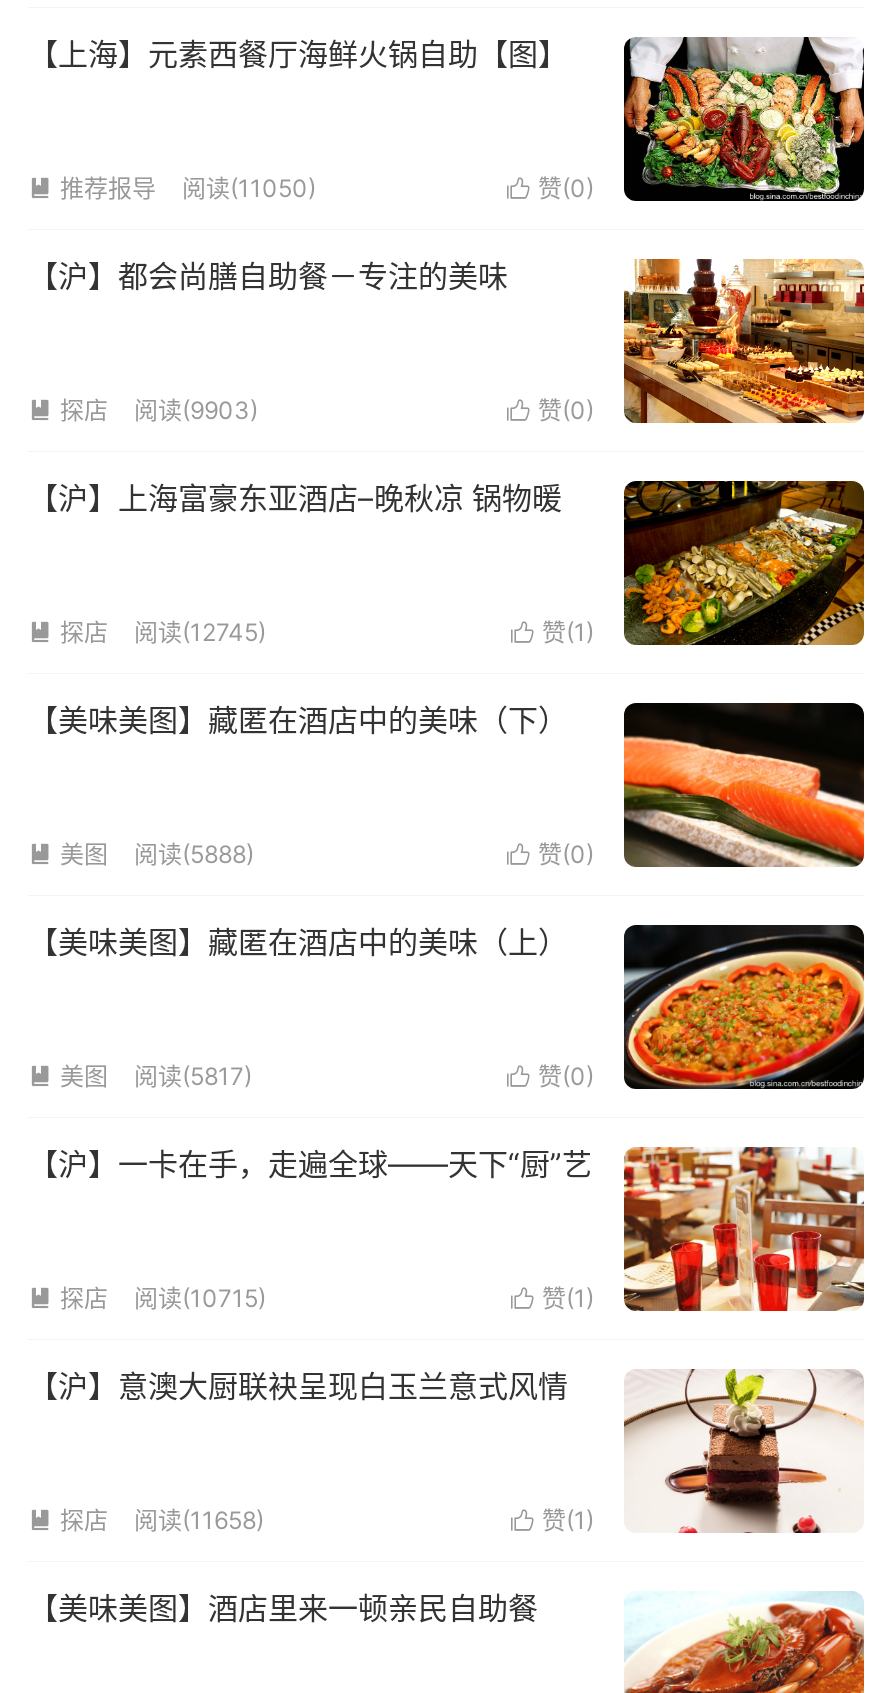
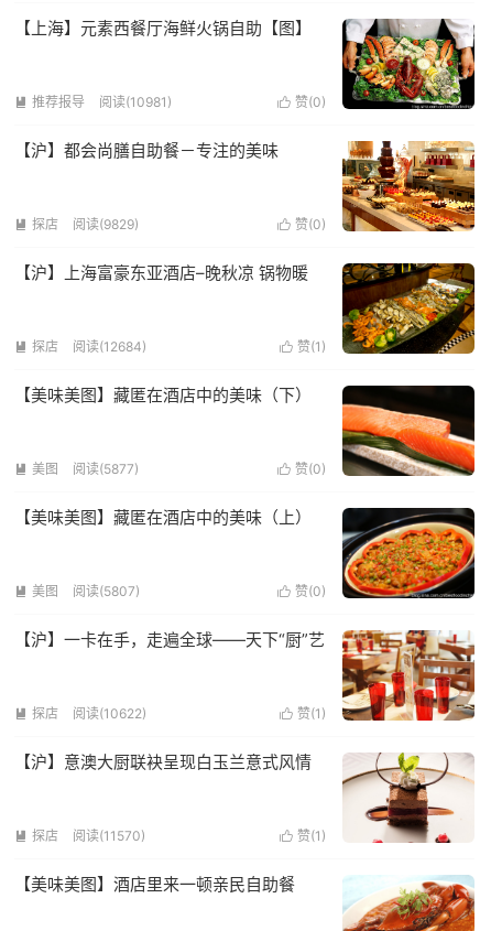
- 阅读(11050)
+ 阅读(10981)

- 阅读(9903)
+ 阅读(9829)

- 阅读(12745)
+ 阅读(12684)

- 阅读(5888)
+ 阅读(5877)

- 阅读(5817)
+ 阅读(5807)

- 阅读(10715)
+ 阅读(10622)

- 阅读(11658)
+ 阅读(11570)
